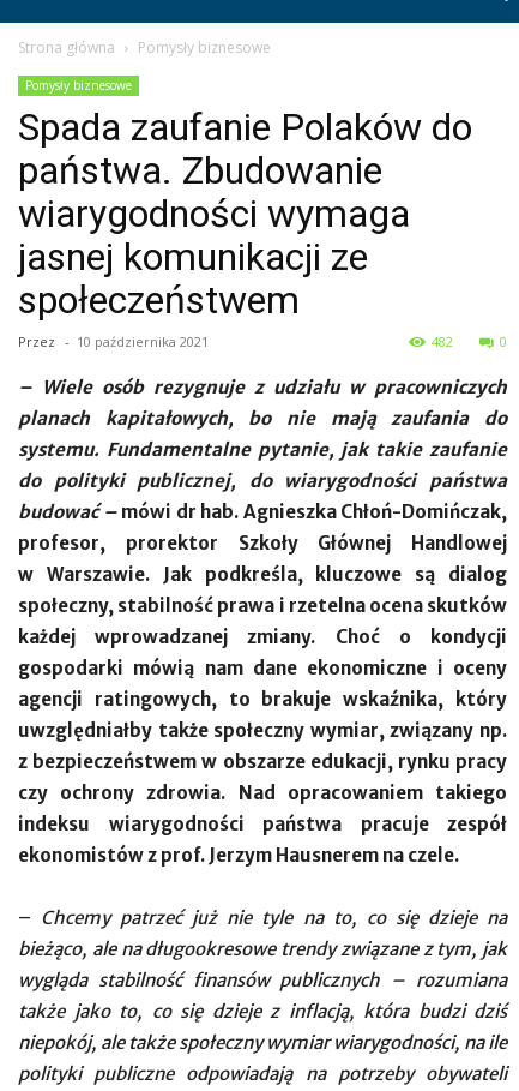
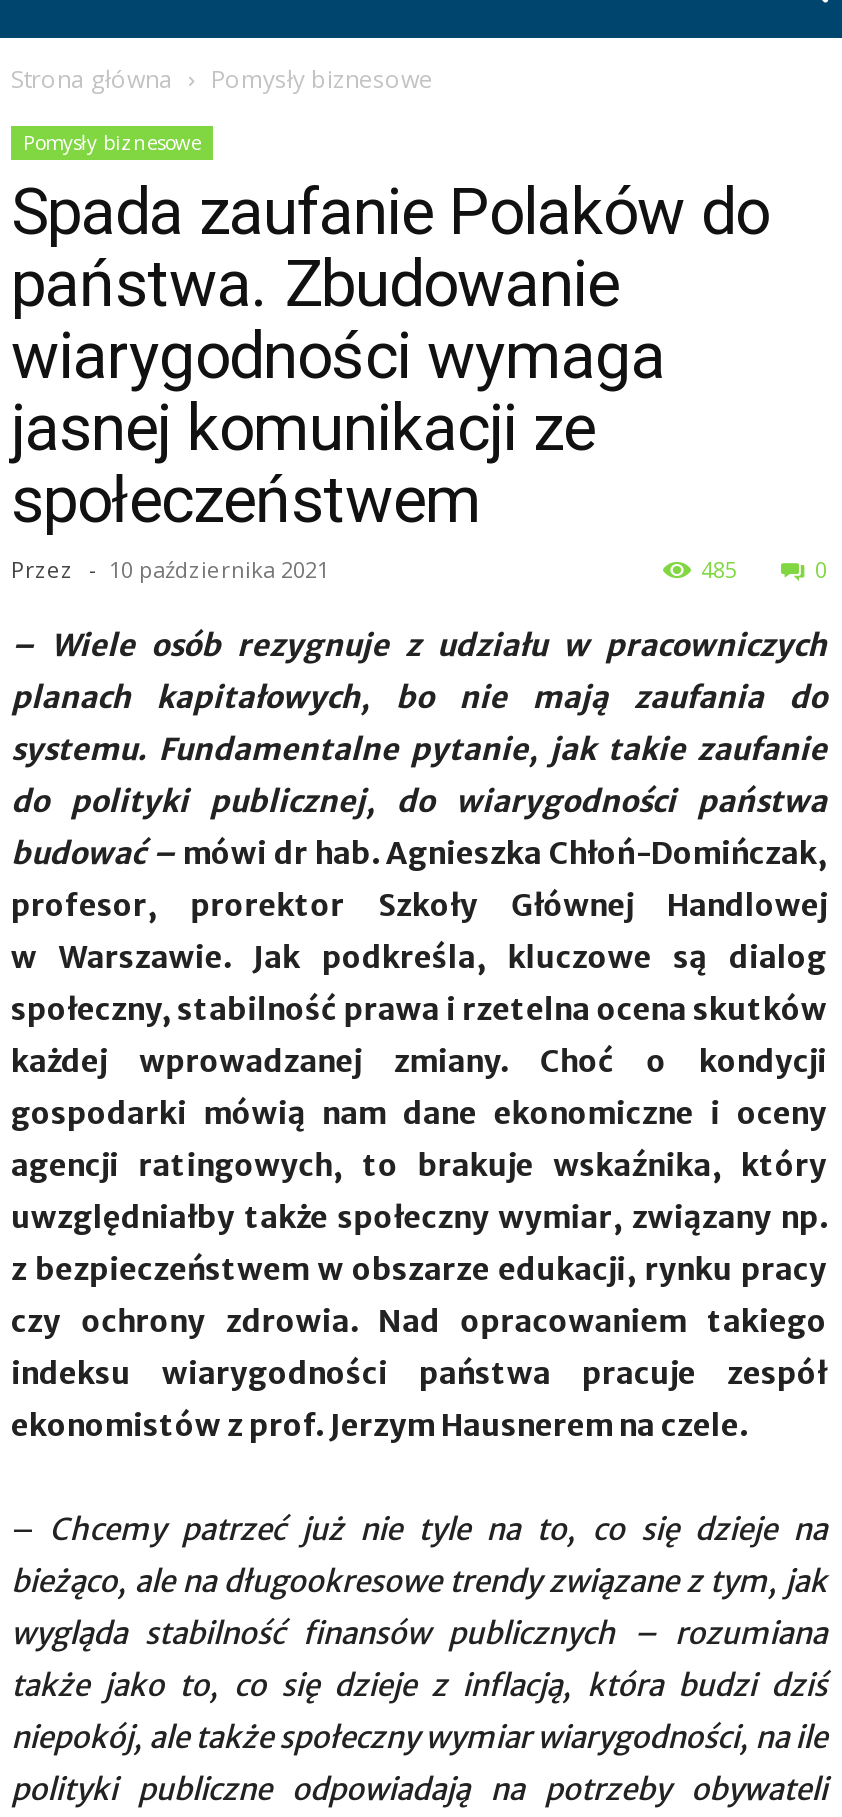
- 482
+ 485
